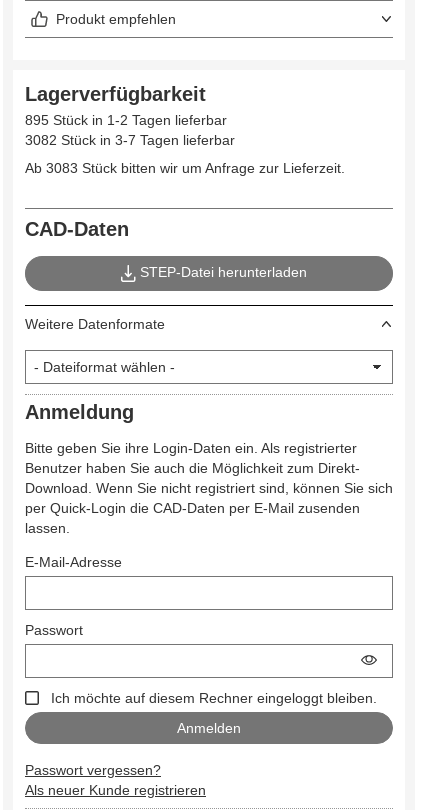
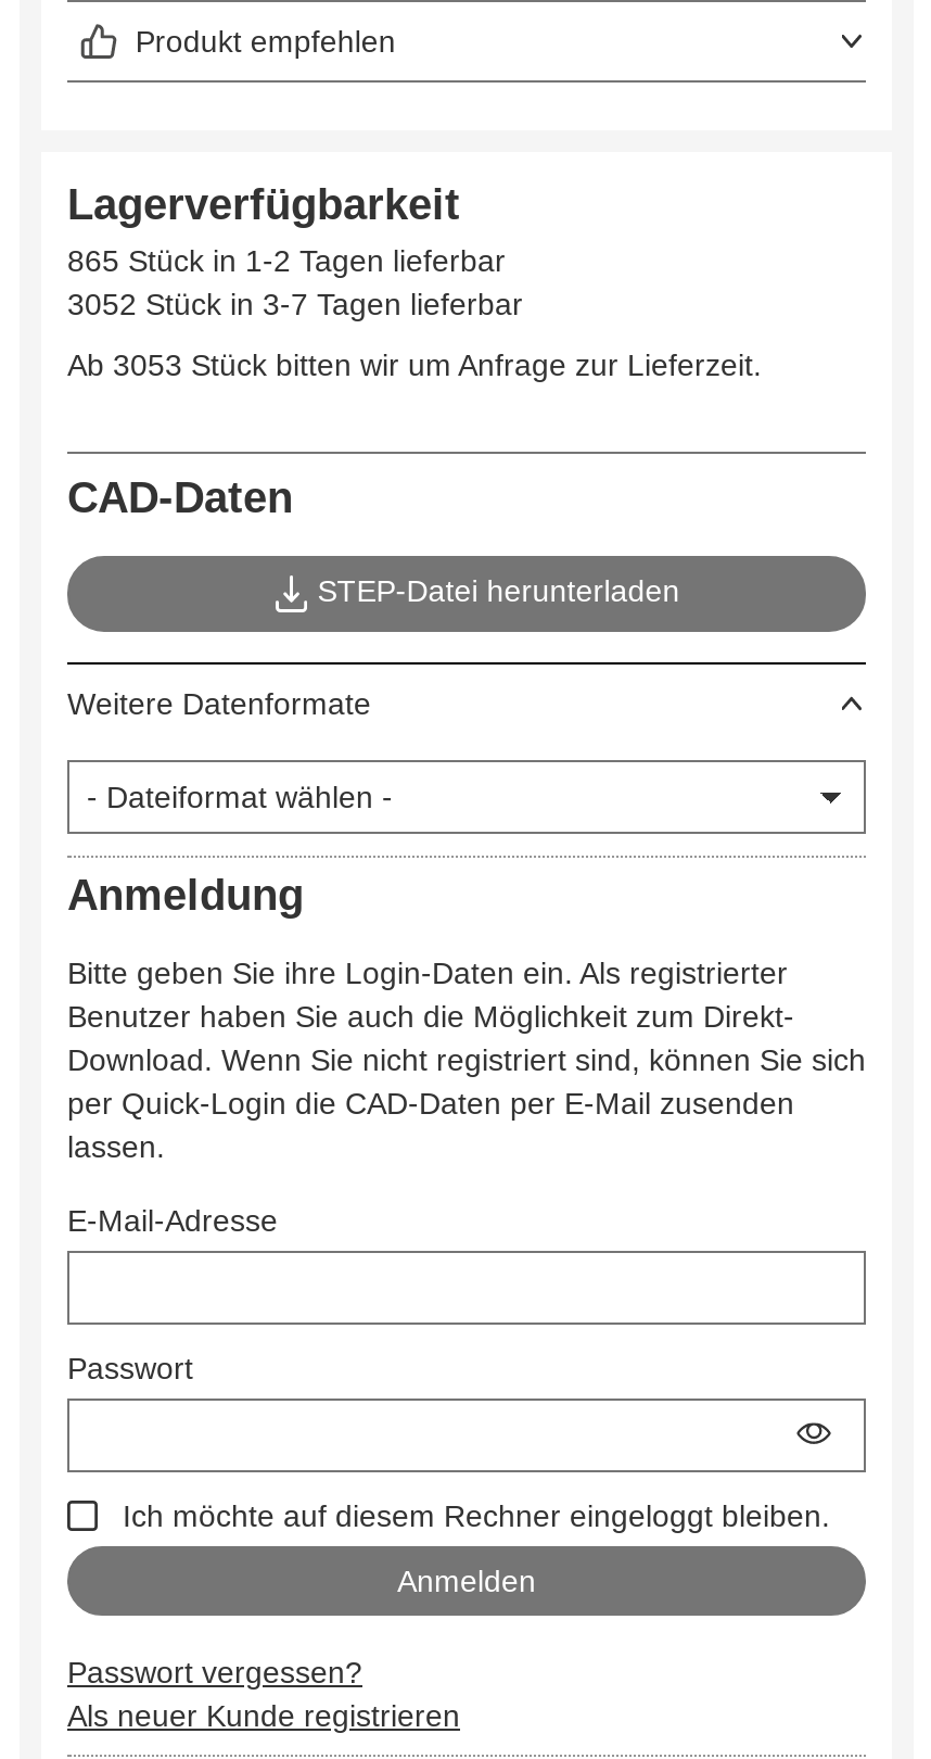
- 895 Stück in 1-2 Tagen lieferbar
+ 865 Stück in 1-2 Tagen lieferbar

- 3082 Stück in 3-7 Tagen lieferbar
+ 3052 Stück in 3-7 Tagen lieferbar

- Ab 3083 Stück bitten wir um Anfrage zur Lieferzeit.
+ Ab 3053 Stück bitten wir um Anfrage zur Lieferzeit.
